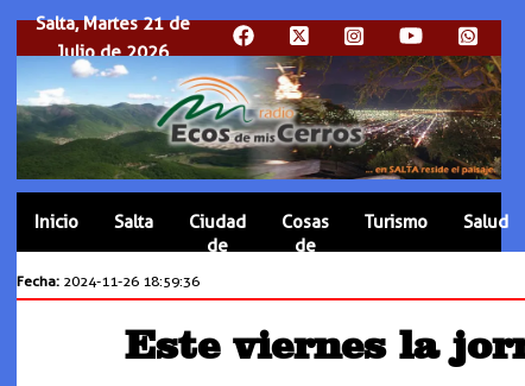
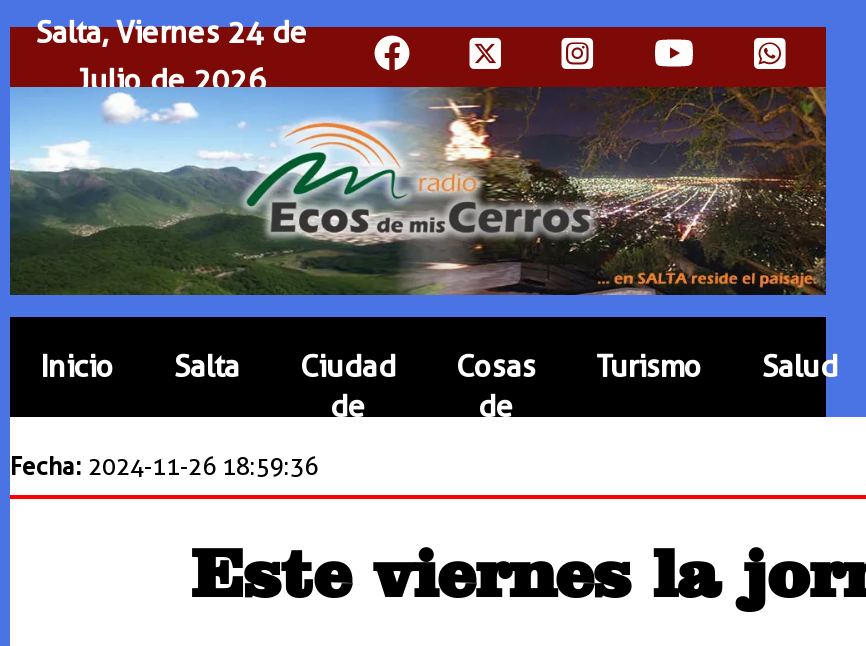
- Salta, Martes 21 de
+ Salta, Viernes 24 de
